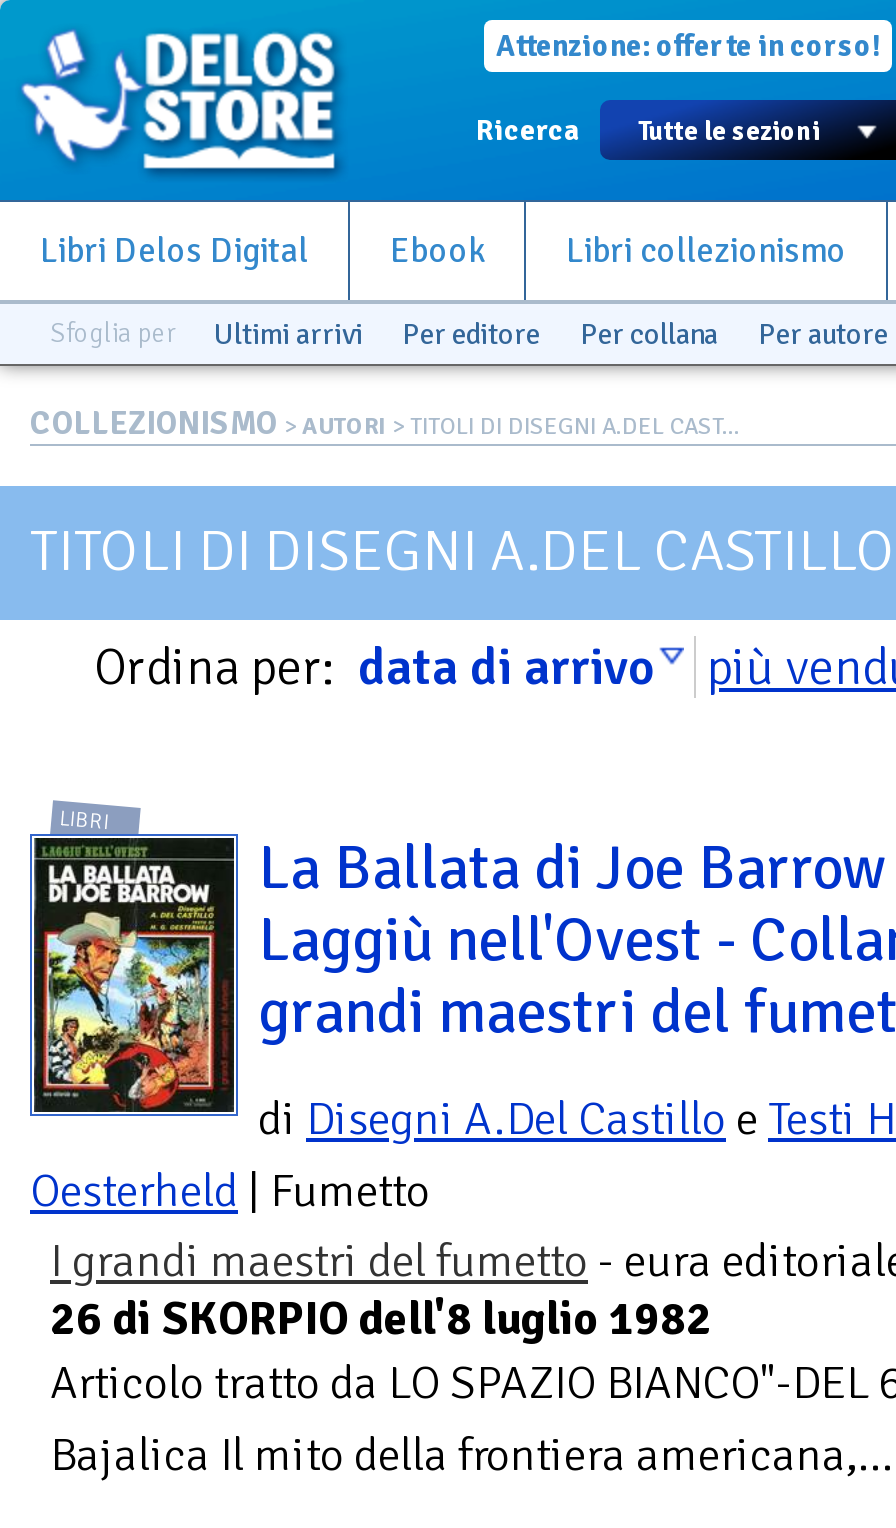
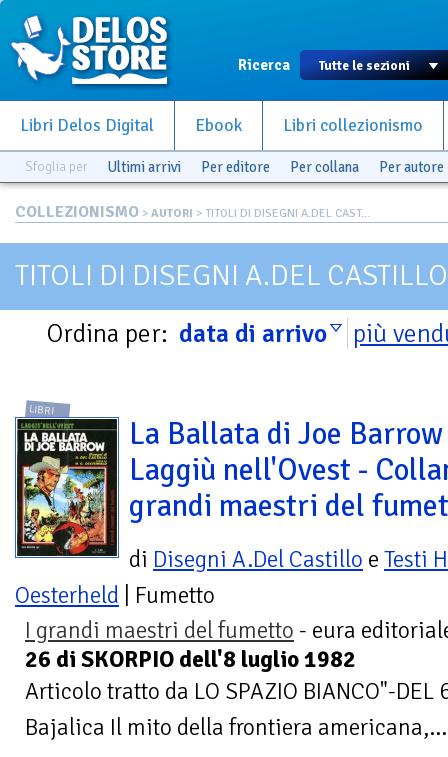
- Attenzione: offerte in corso!
